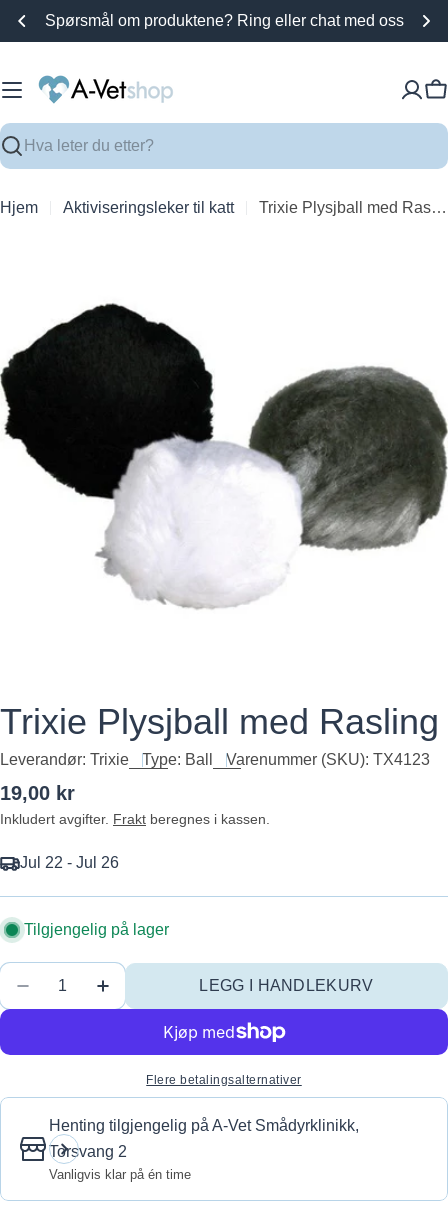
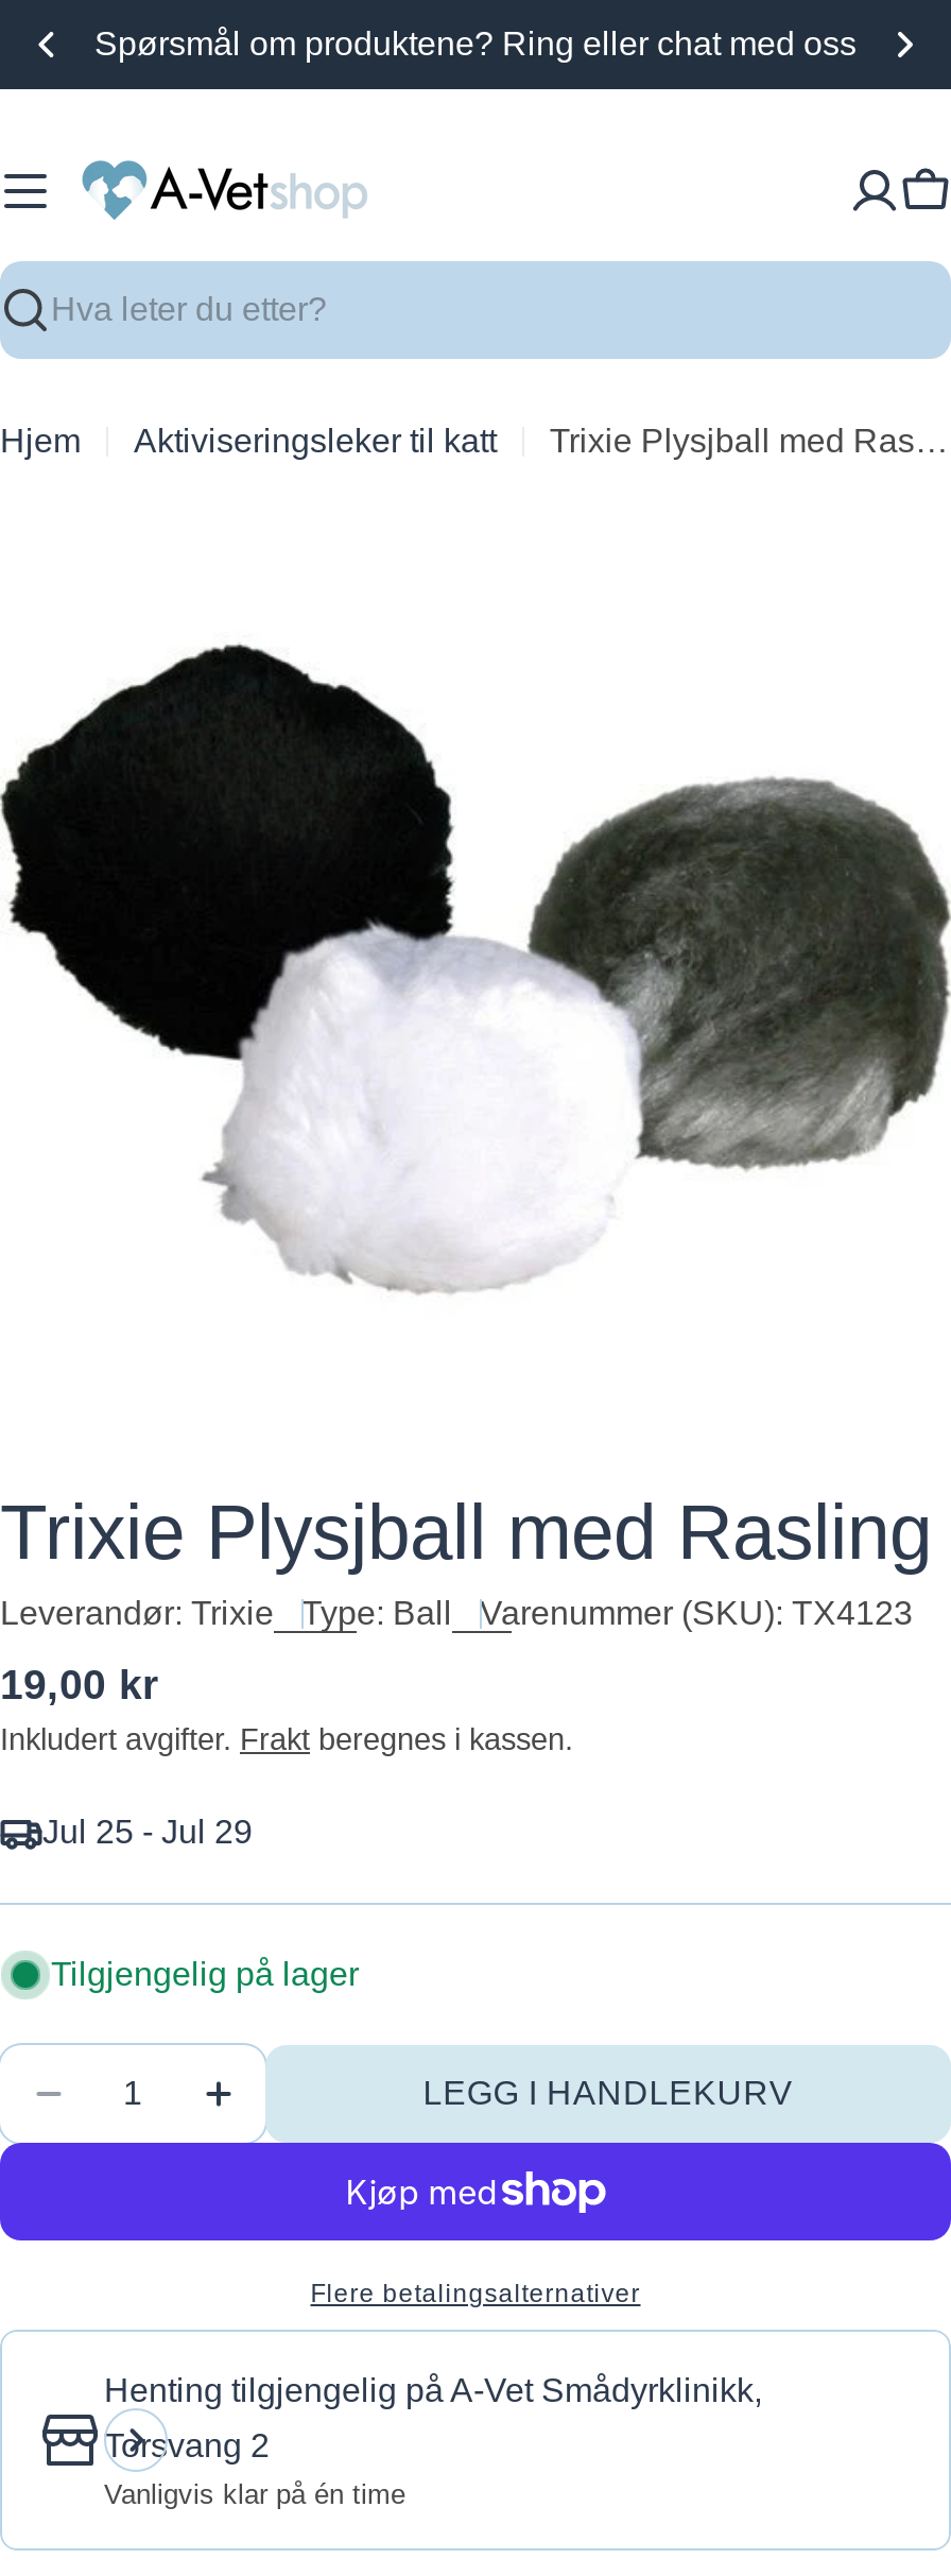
- Jul 22 - Jul 26
+ Jul 25 - Jul 29
